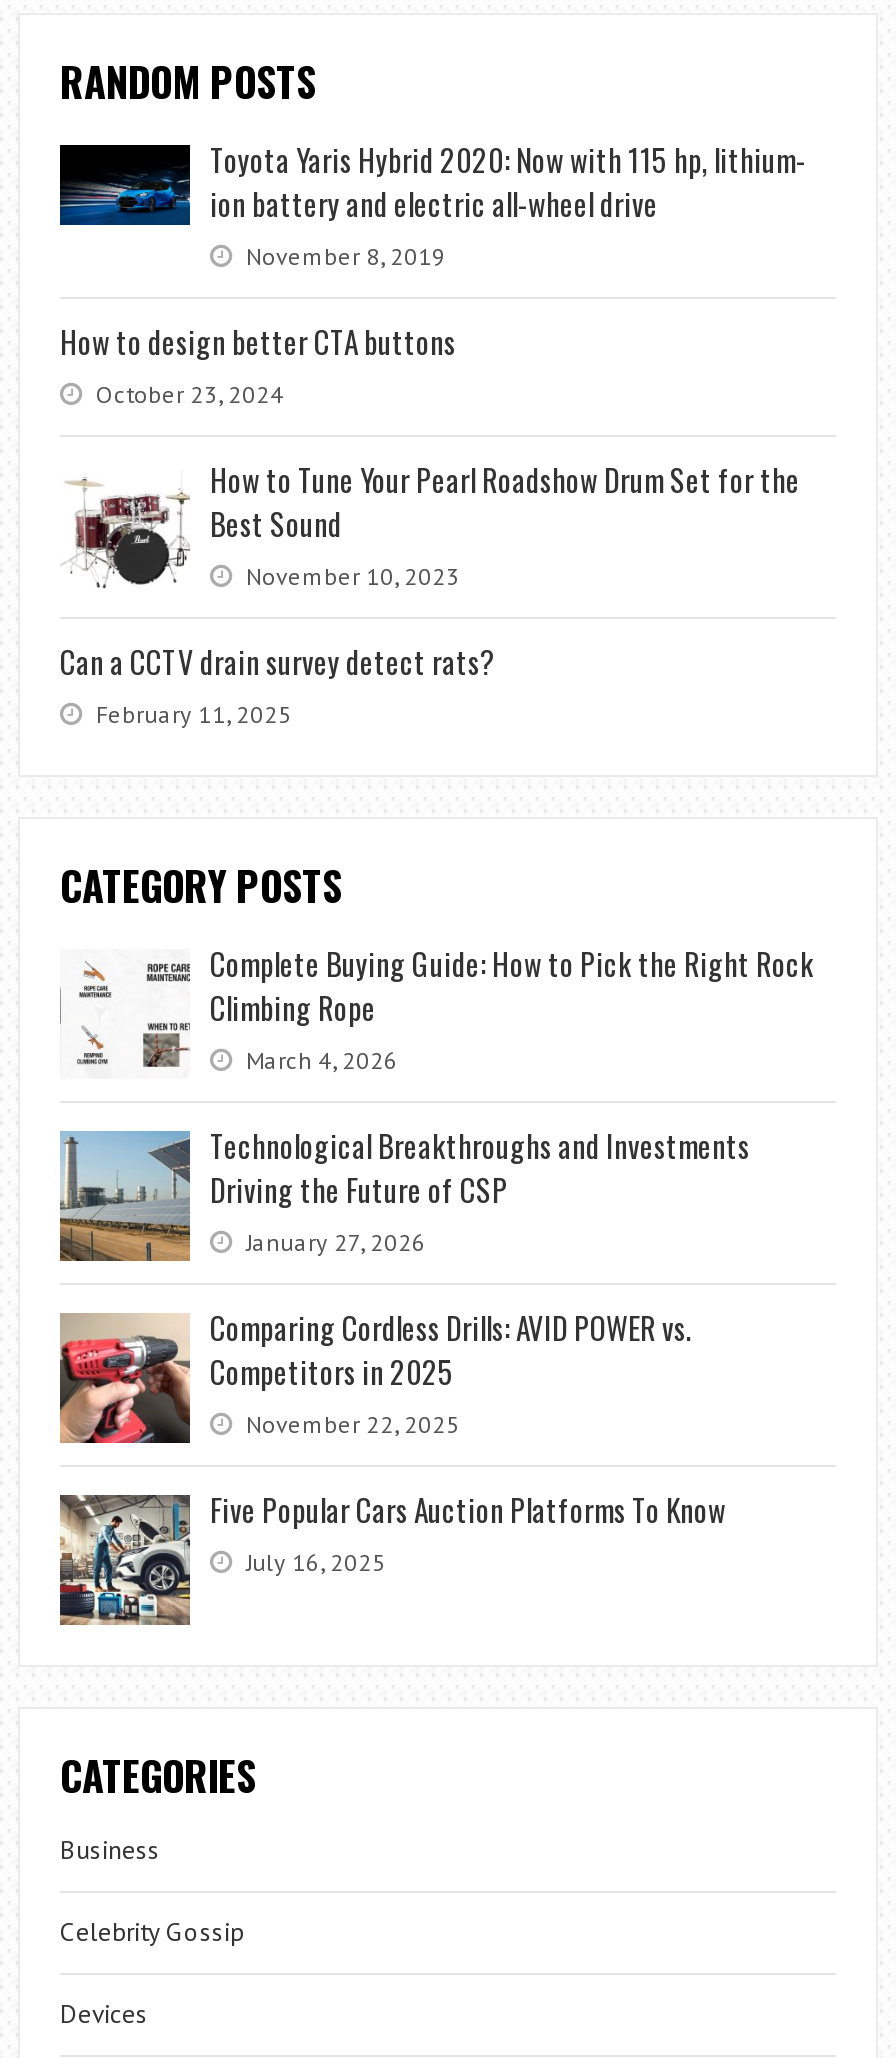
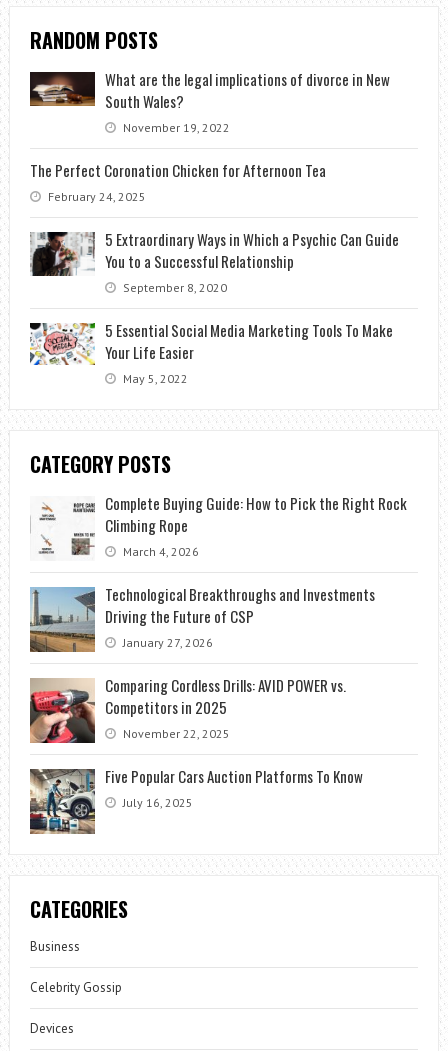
- [image]
- Toyota Yaris Hybrid 2020: Now with 115 hp, lithium-
- ion battery and electric all-wheel drive
- November 8, 2019
+ [image]
+ What are the legal implications of divorce in New
+ South Wales?
+ November 19, 2022

- How to design better CTA buttons
- October 23, 2024
+ The Perfect Coronation Chicken for Afternoon Tea
+ February 24, 2025

- [image]
- How to Tune Your Pearl Roadshow Drum Set for the
- Best Sound
- November 10, 2023
+ [image]
+ 5 Extraordinary Ways in Which a Psychic Can Guide
+ You to a Successful Relationship
+ September 8, 2020

- Can a CCTV drain survey detect rats?
- February 11, 2025
+ 5 Essential Social Media Marketing Tools To Make
+ Your Life Easier
+ May 5, 2022
